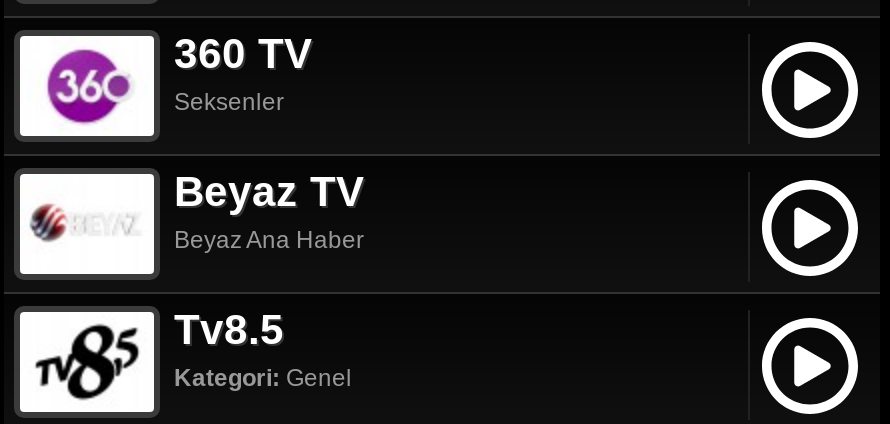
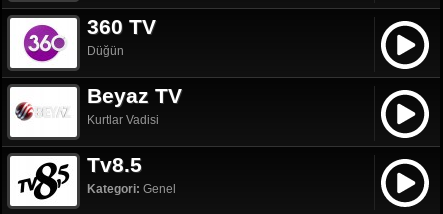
- Seksenler
+ Düğün

- Beyaz Ana Haber
+ Kurtlar Vadisi
